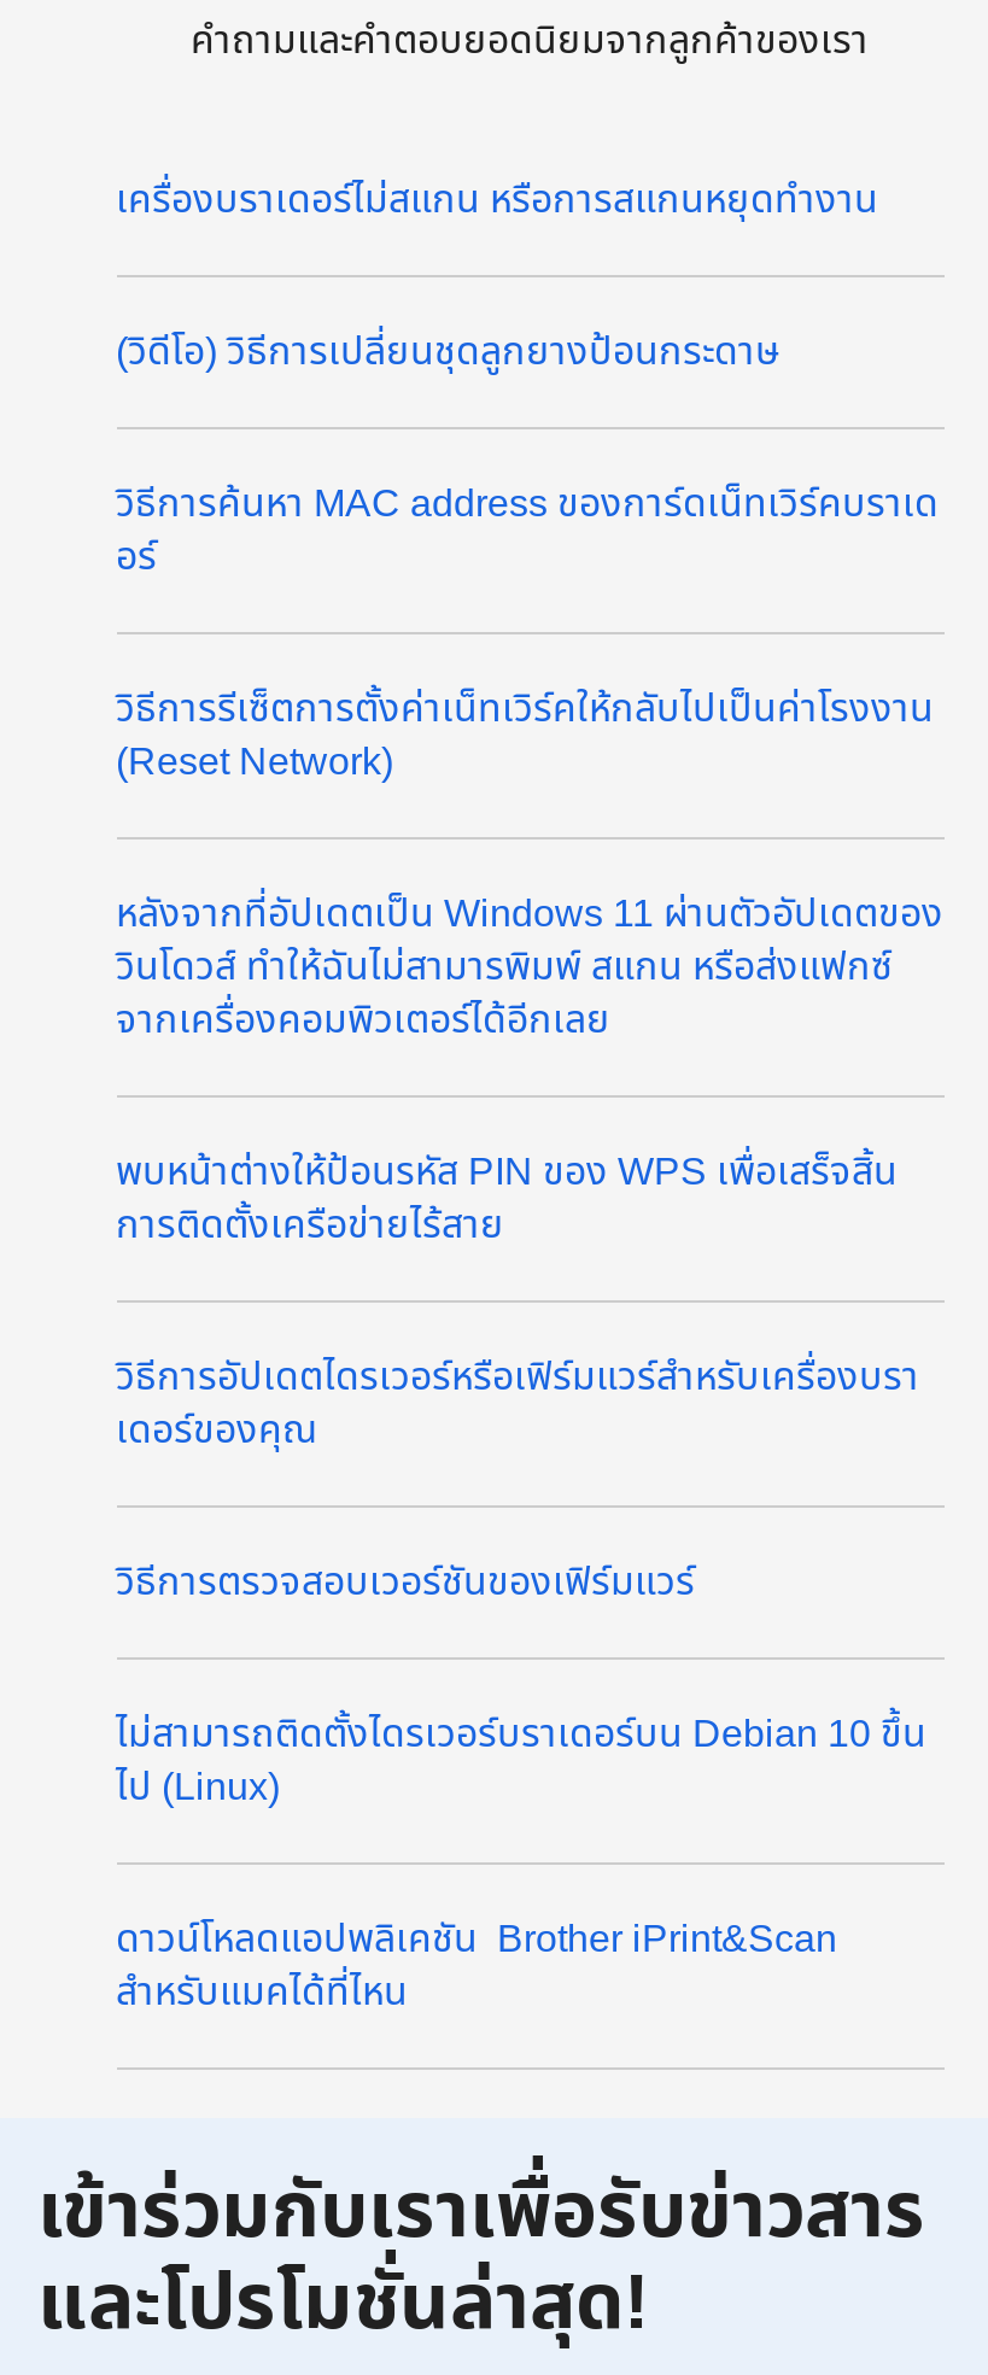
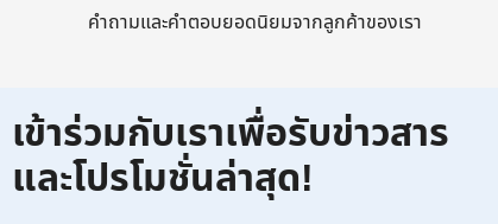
- เครื่องบราเดอร์ไม่สแกน หรือการสแกนหยุดทำงาน
- (วิดีโอ) วิธีการเปลี่ยนชุดลูกยางป้อนกระดาษ
- วิธีการค้นหา MAC address ของการ์ดเน็ทเวิร์คบราเด
- อร์
- วิธีการรีเซ็ตการตั้งค่าเน็ทเวิร์คให้กลับไปเป็นค่าโรงงาน
- (Reset Network)
- หลังจากที่อัปเดตเป็น Windows 11 ผ่านตัวอัปเดตของ
- วินโดวส์ ทำให้ฉันไม่สามารพิมพ์ สแกน หรือส่งแฟกซ์
- จากเครื่องคอมพิวเตอร์ได้อีกเลย
- พบหน้าต่างให้ป้อนรหัส PIN ของ WPS เพื่อเสร็จสิ้น
- การติดตั้งเครือข่ายไร้สาย
- วิธีการอัปเดตไดรเวอร์หรือเฟิร์มแวร์สำหรับเครื่องบรา
- เดอร์ของคุณ
- วิธีการตรวจสอบเวอร์ชันของเฟิร์มแวร์
- ไม่สามารถติดตั้งไดรเวอร์บราเดอร์บน Debian 10 ขึ้น
- ไป (Linux)
- ดาวน์โหลดแอปพลิเคชัน Brother iPrint&Scan
- สำหรับแมคได้ที่ไหน
